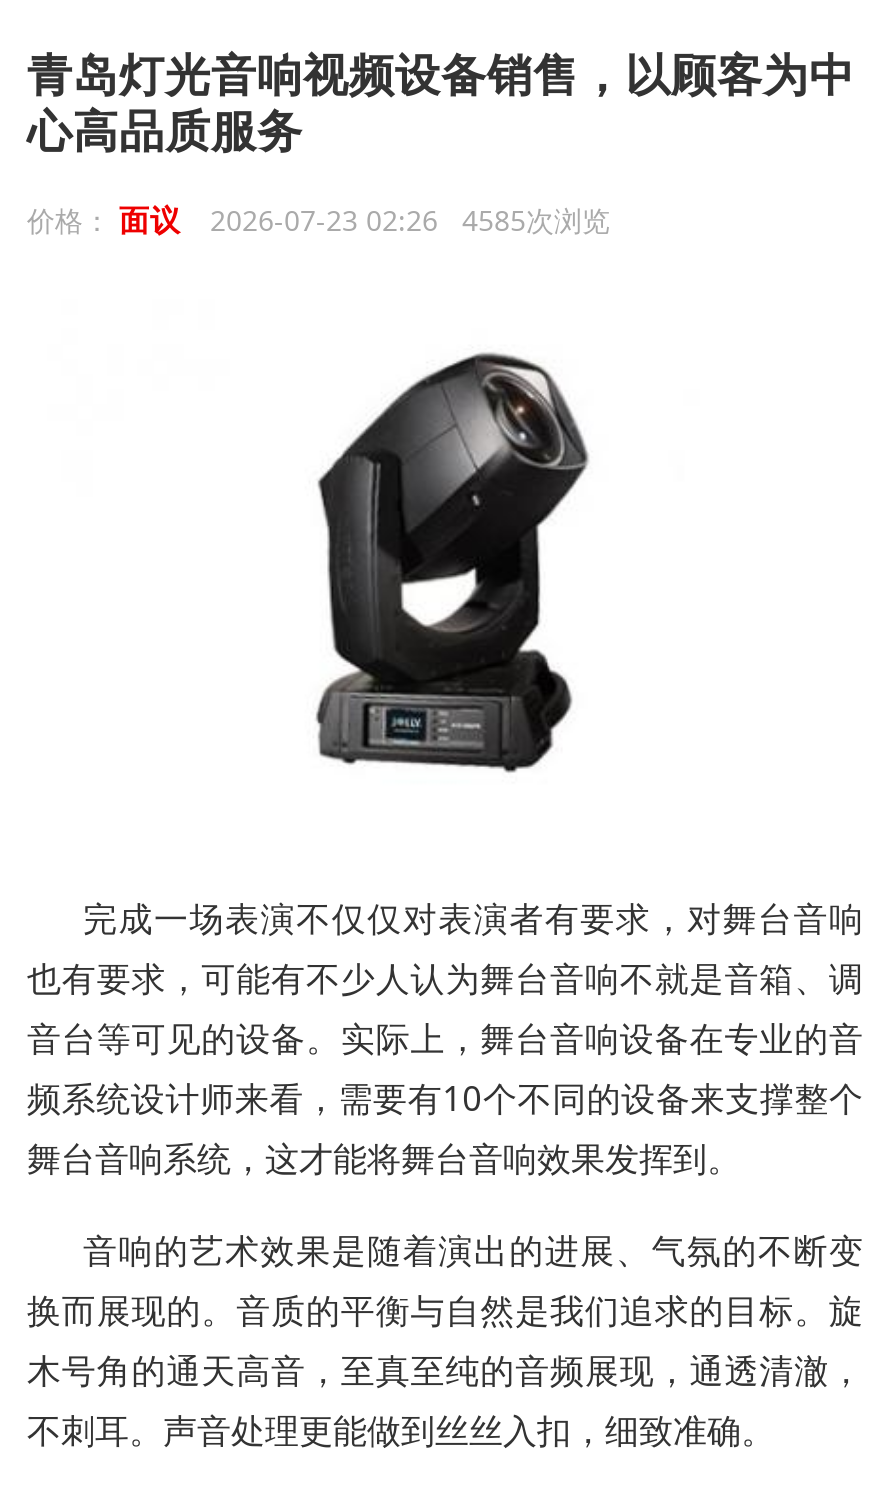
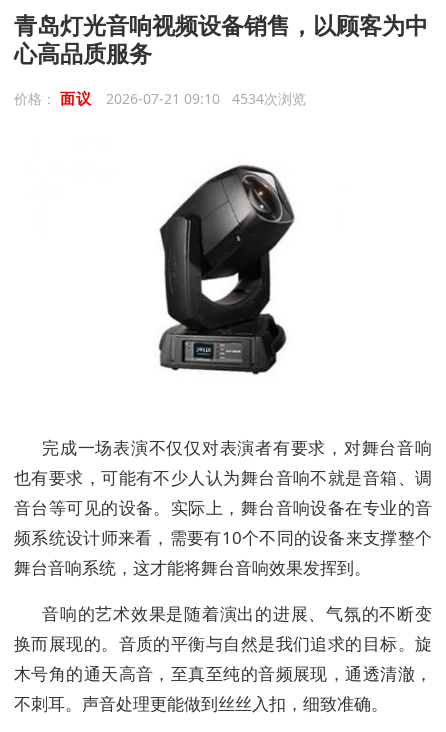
- 价格：面议 2026-07-23 02:26 4585次浏览
+ 价格：面议 2026-07-21 09:10 4534次浏览
